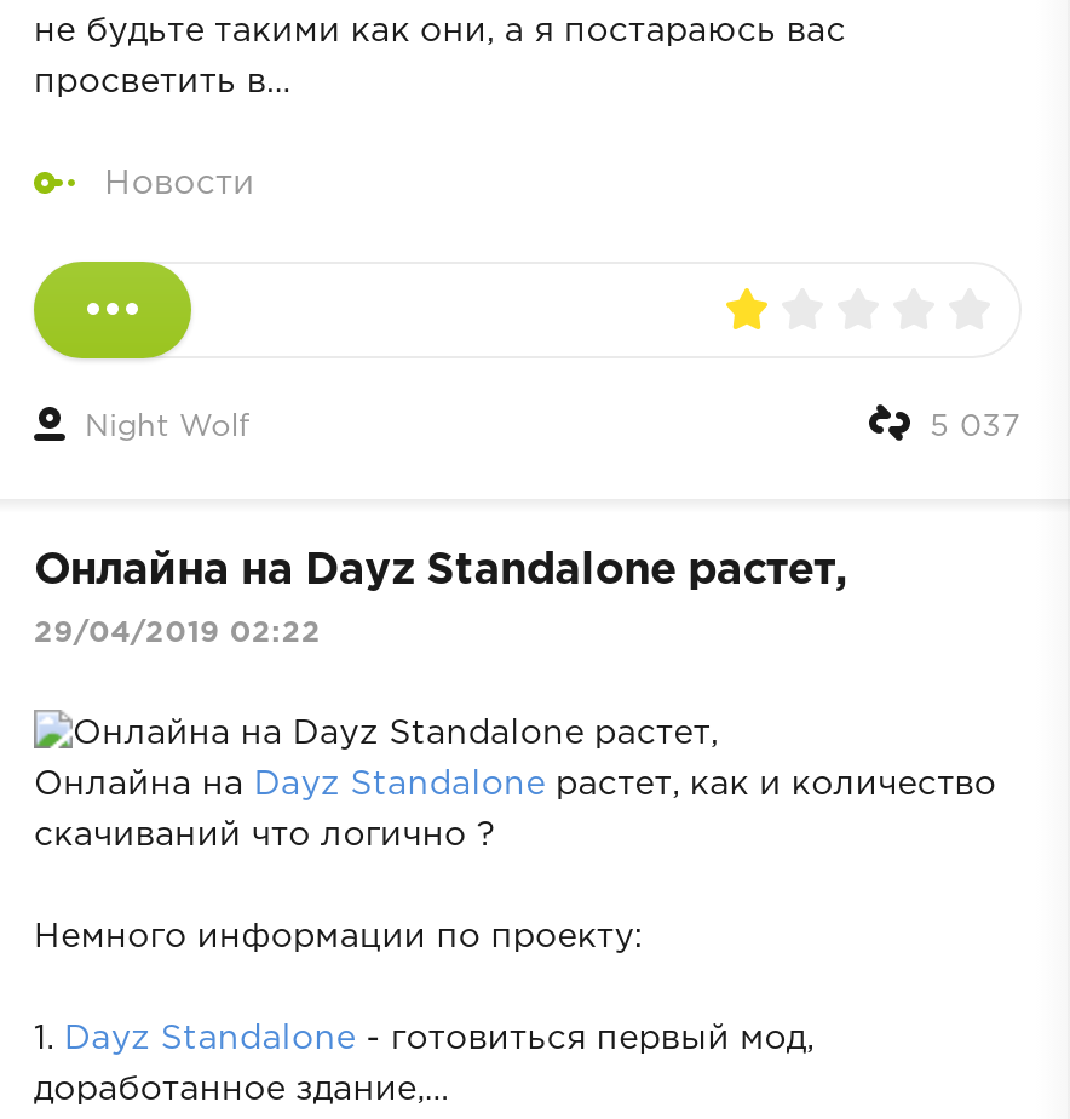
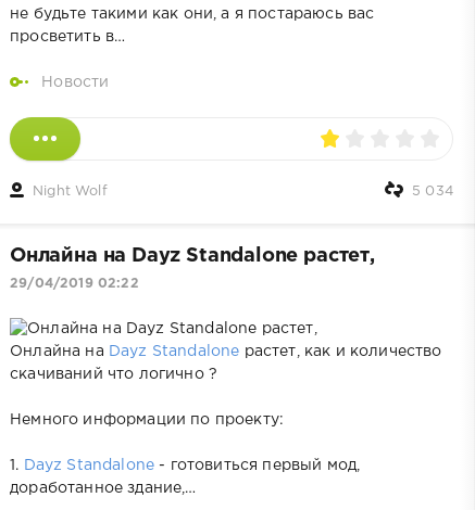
- 5 037
+ 5 034
